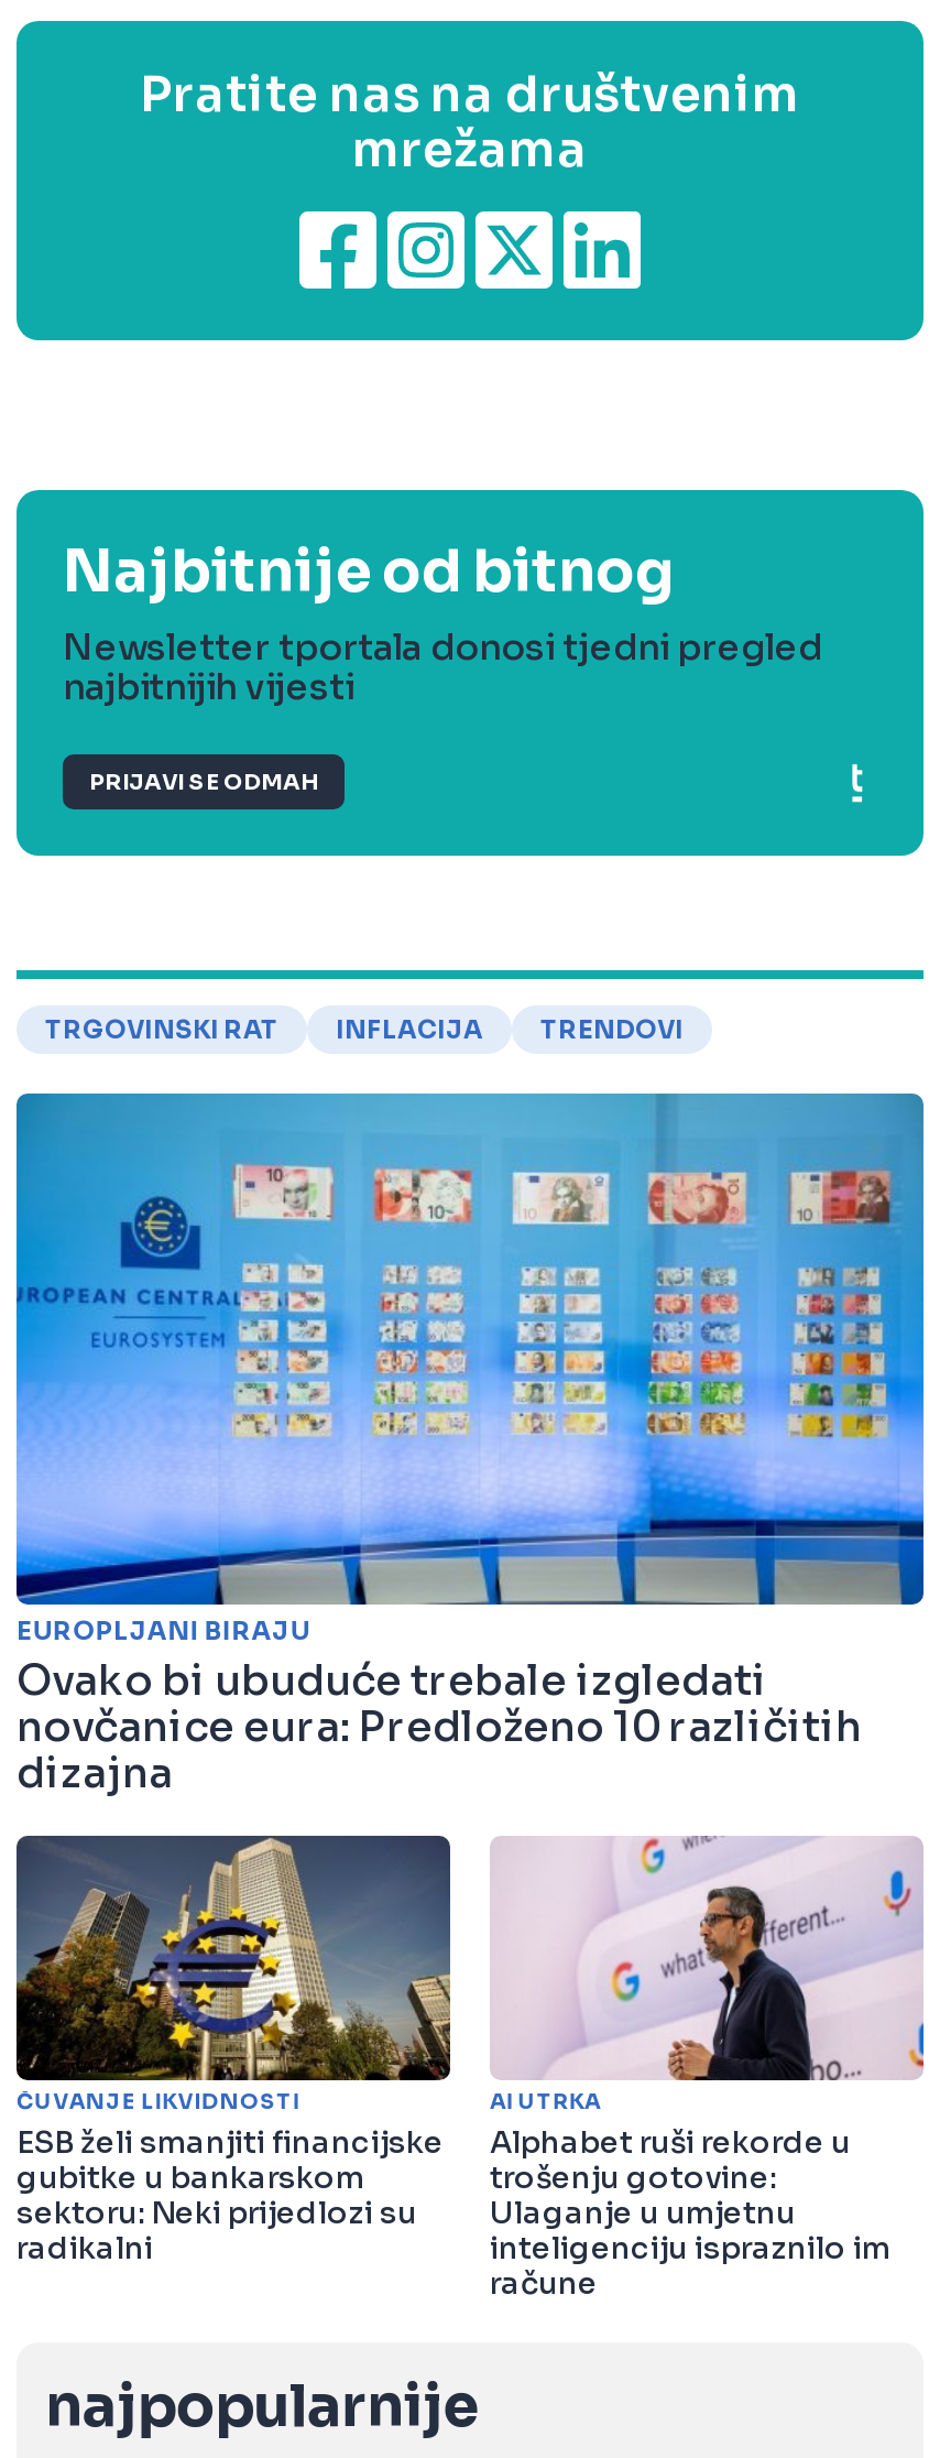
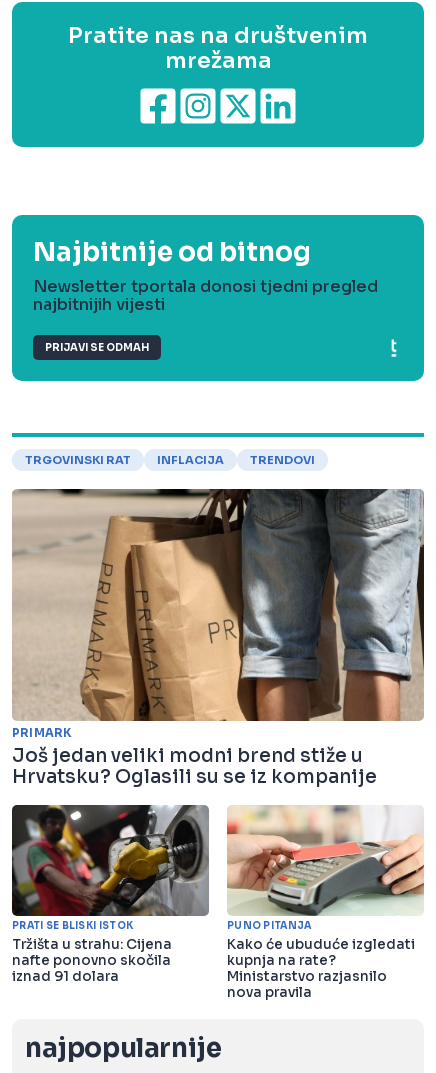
- [image]
- EUROPLJANI BIRAJU
- Ovako bi ubuduće trebale izgledati
- novčanice eura: Predloženo 10 različitih
- dizajna
+ [image]
+ PRIMARK
+ Još jedan veliki modni brend stiže u
+ Hrvatsku? Oglasili su se iz kompanije

- [image]
- ČUVANJE LIKVIDNOSTI
- ESB želi smanjiti financijske
- gubitke u bankarskom
- sektoru: Neki prijedlozi su
- radikalni
+ [image]
+ PRATI SE BLISKI ISTOK
+ Tržišta u strahu: Cijena
+ nafte ponovno skočila
+ iznad 91 dolara

- [image]
- AI UTRKA
- Alphabet ruši rekorde u
- trošenju gotovine:
- Ulaganje u umjetnu
- inteligenciju ispraznilo im
- račune
+ [image]
+ PUNO PITANJA
+ Kako će ubuduće izgledati
+ kupnja na rate?
+ Ministarstvo razjasnilo
+ nova pravila
